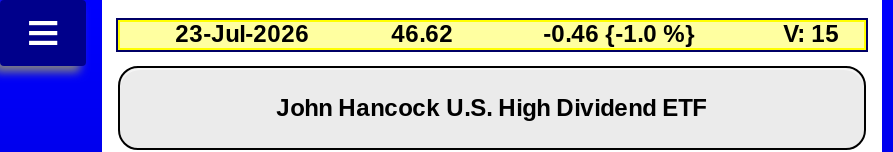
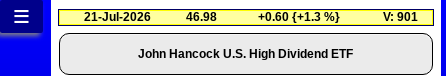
- 23-Jul-2026
- 46.62
- -0.46 {-1.0 %}
- V: 15
+ 21-Jul-2026
+ 46.98
+ +0.60 {+1.3 %}
+ V: 901
